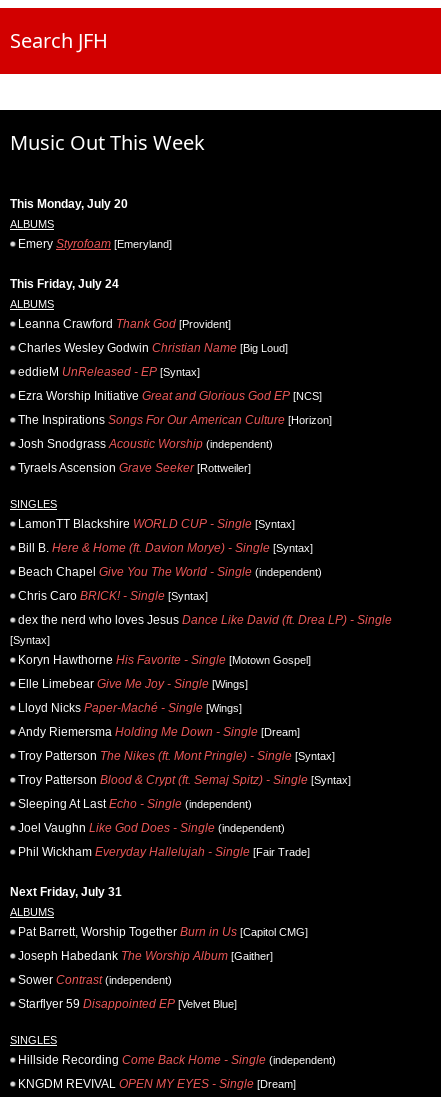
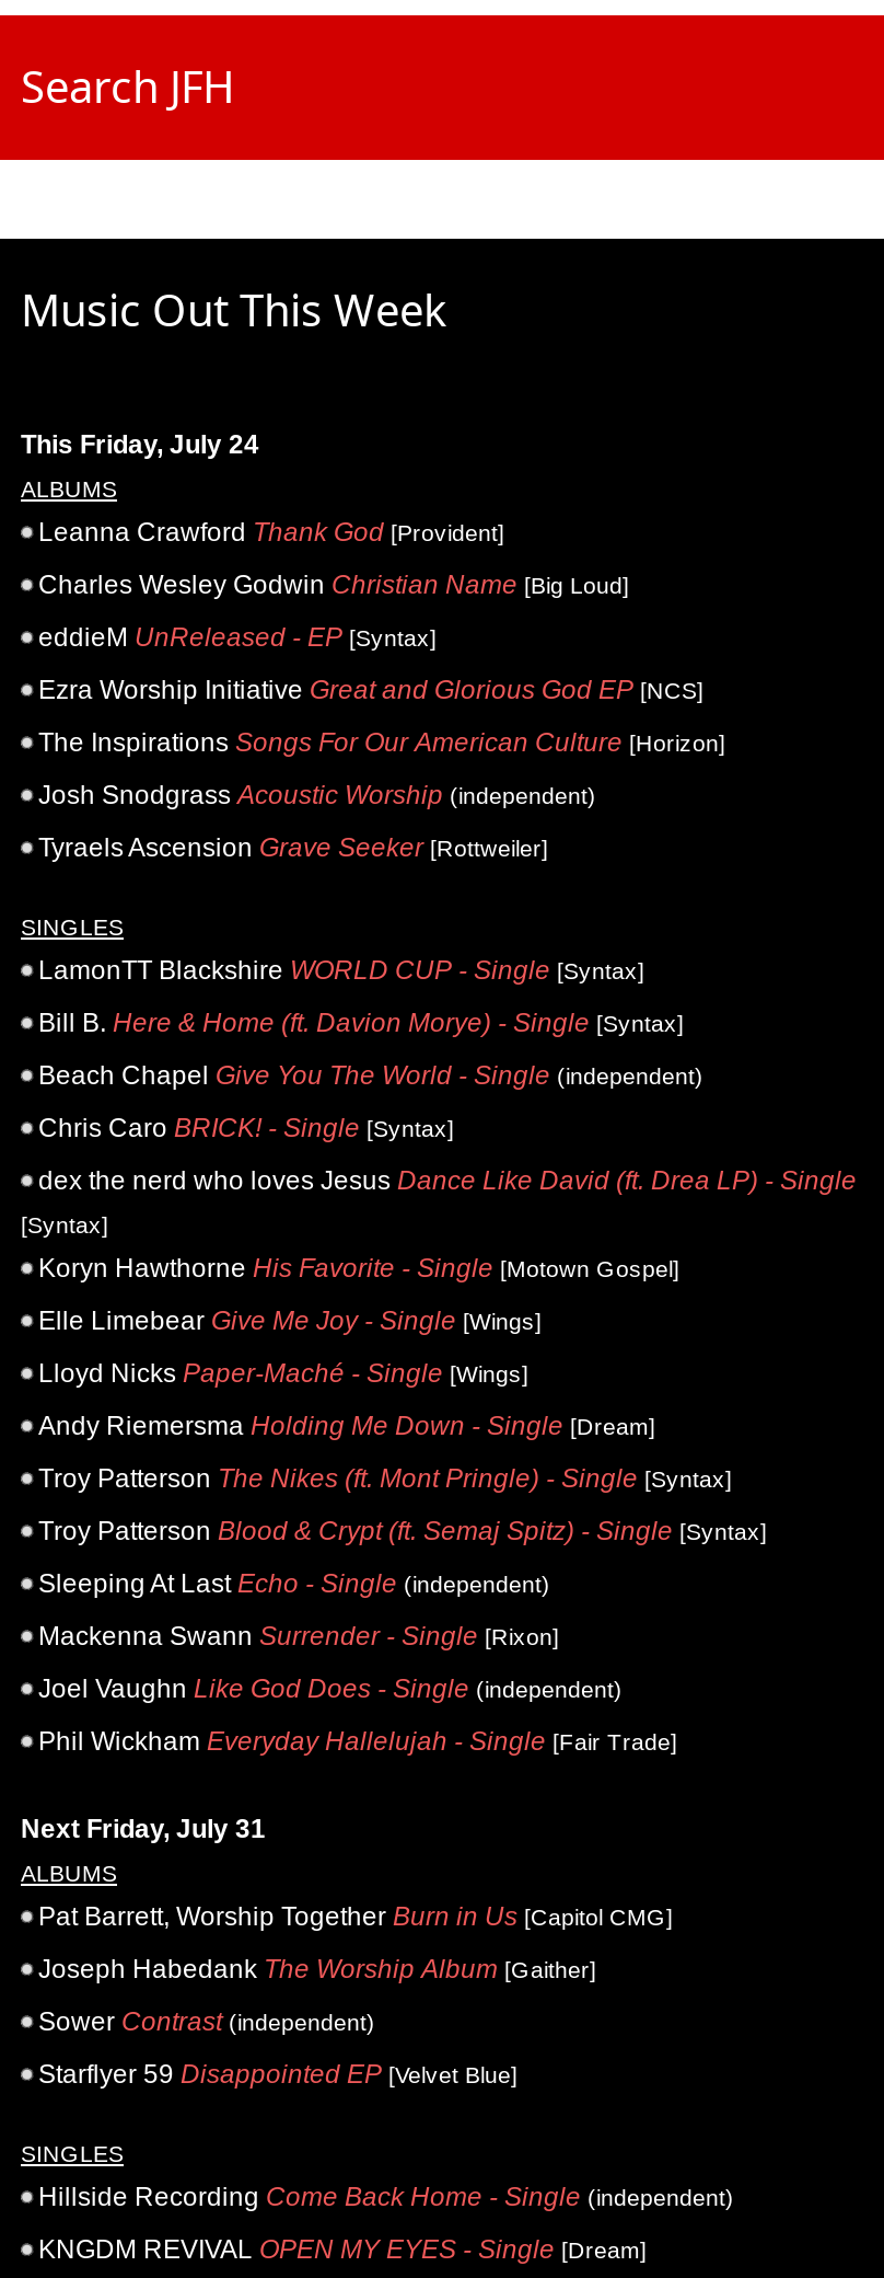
- This Monday, July 20
- ALBUMS
- Emery Styrofoam [Emeryland]

moved up: This Friday, July 24 | ALBUMS | Leanna Crawford Thank God [Provident] | ... | Troy Patterson Blood & Crypt (ft. Semaj Spitz) - Single [Syntax] | Sleeping At Last Echo - Single (independent)

+ Mackenna Swann Surrender - Single [Rixon]
